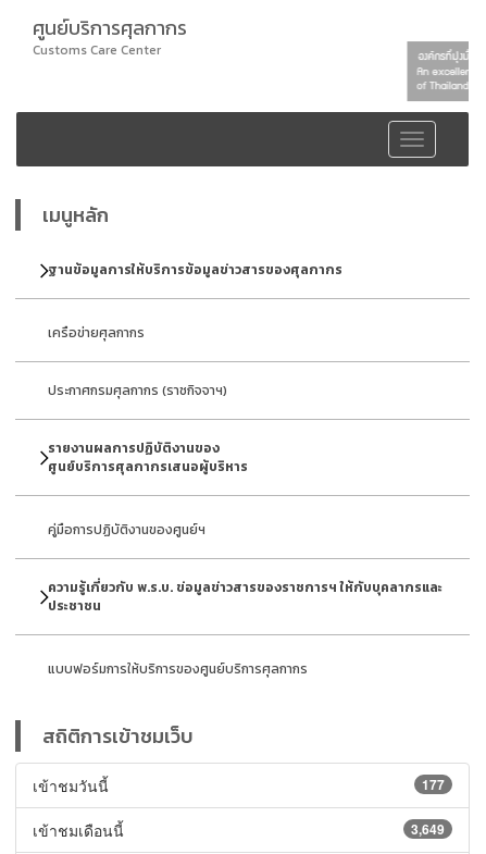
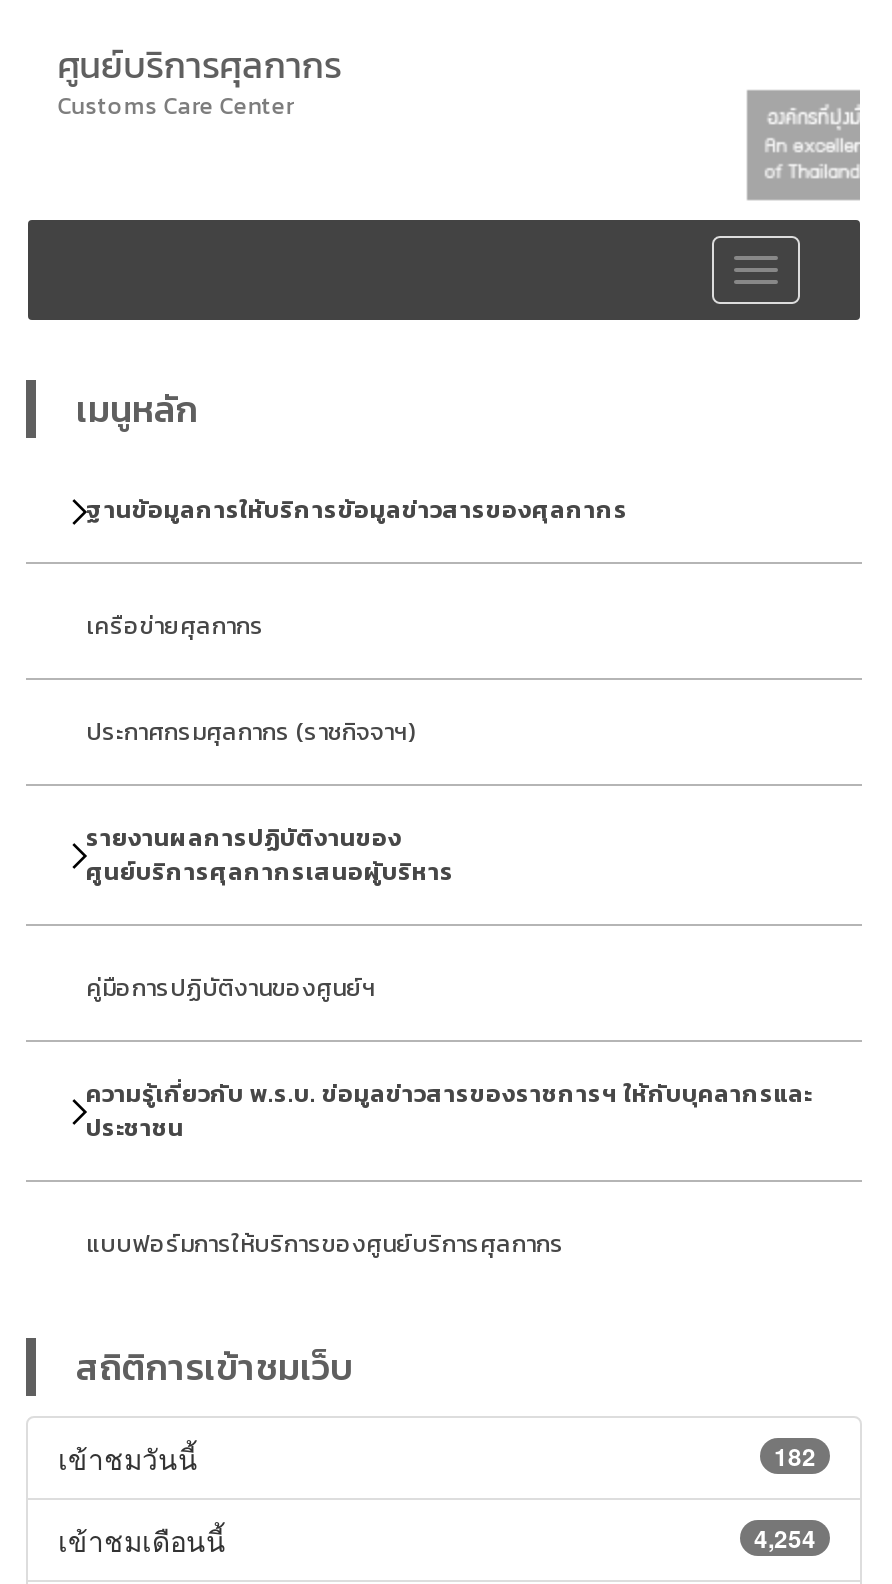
- 177
+ 182

- 3,649
+ 4,254
